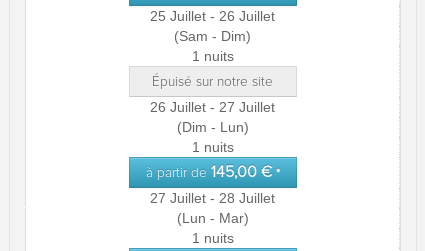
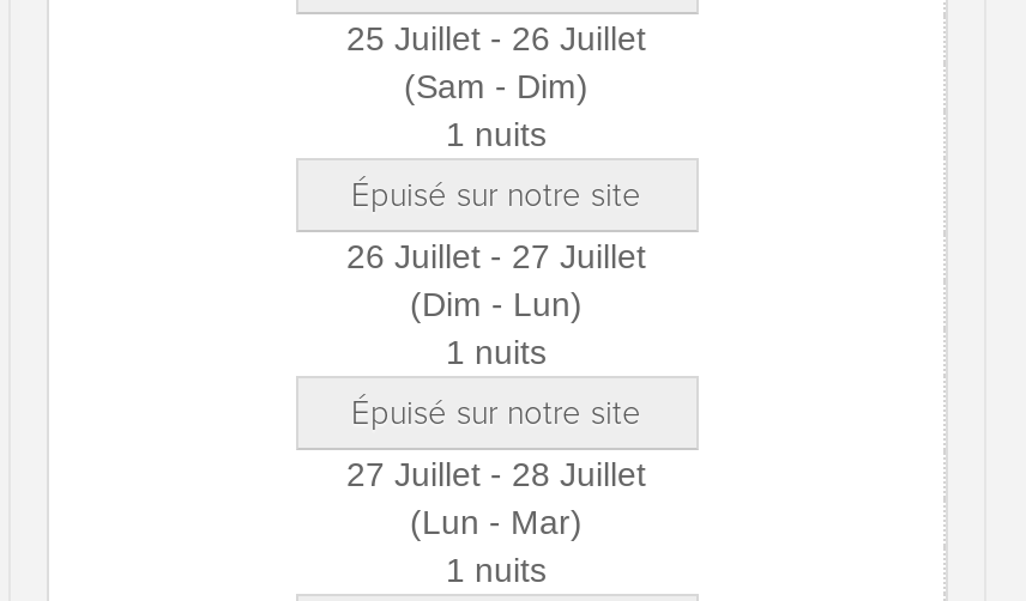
- à partir de 145,00 €*
+ Épuisé sur notre site
